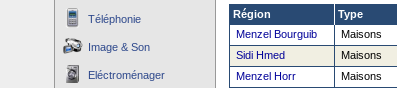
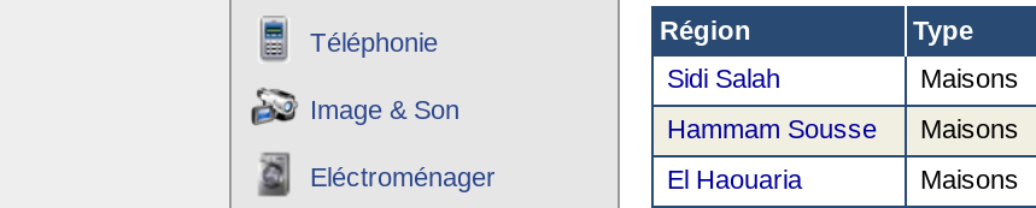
- Menzel Bourguib
+ Sidi Salah

- Sidi Hmed
+ Hammam Sousse

- Menzel Horr
+ El Haouaria
